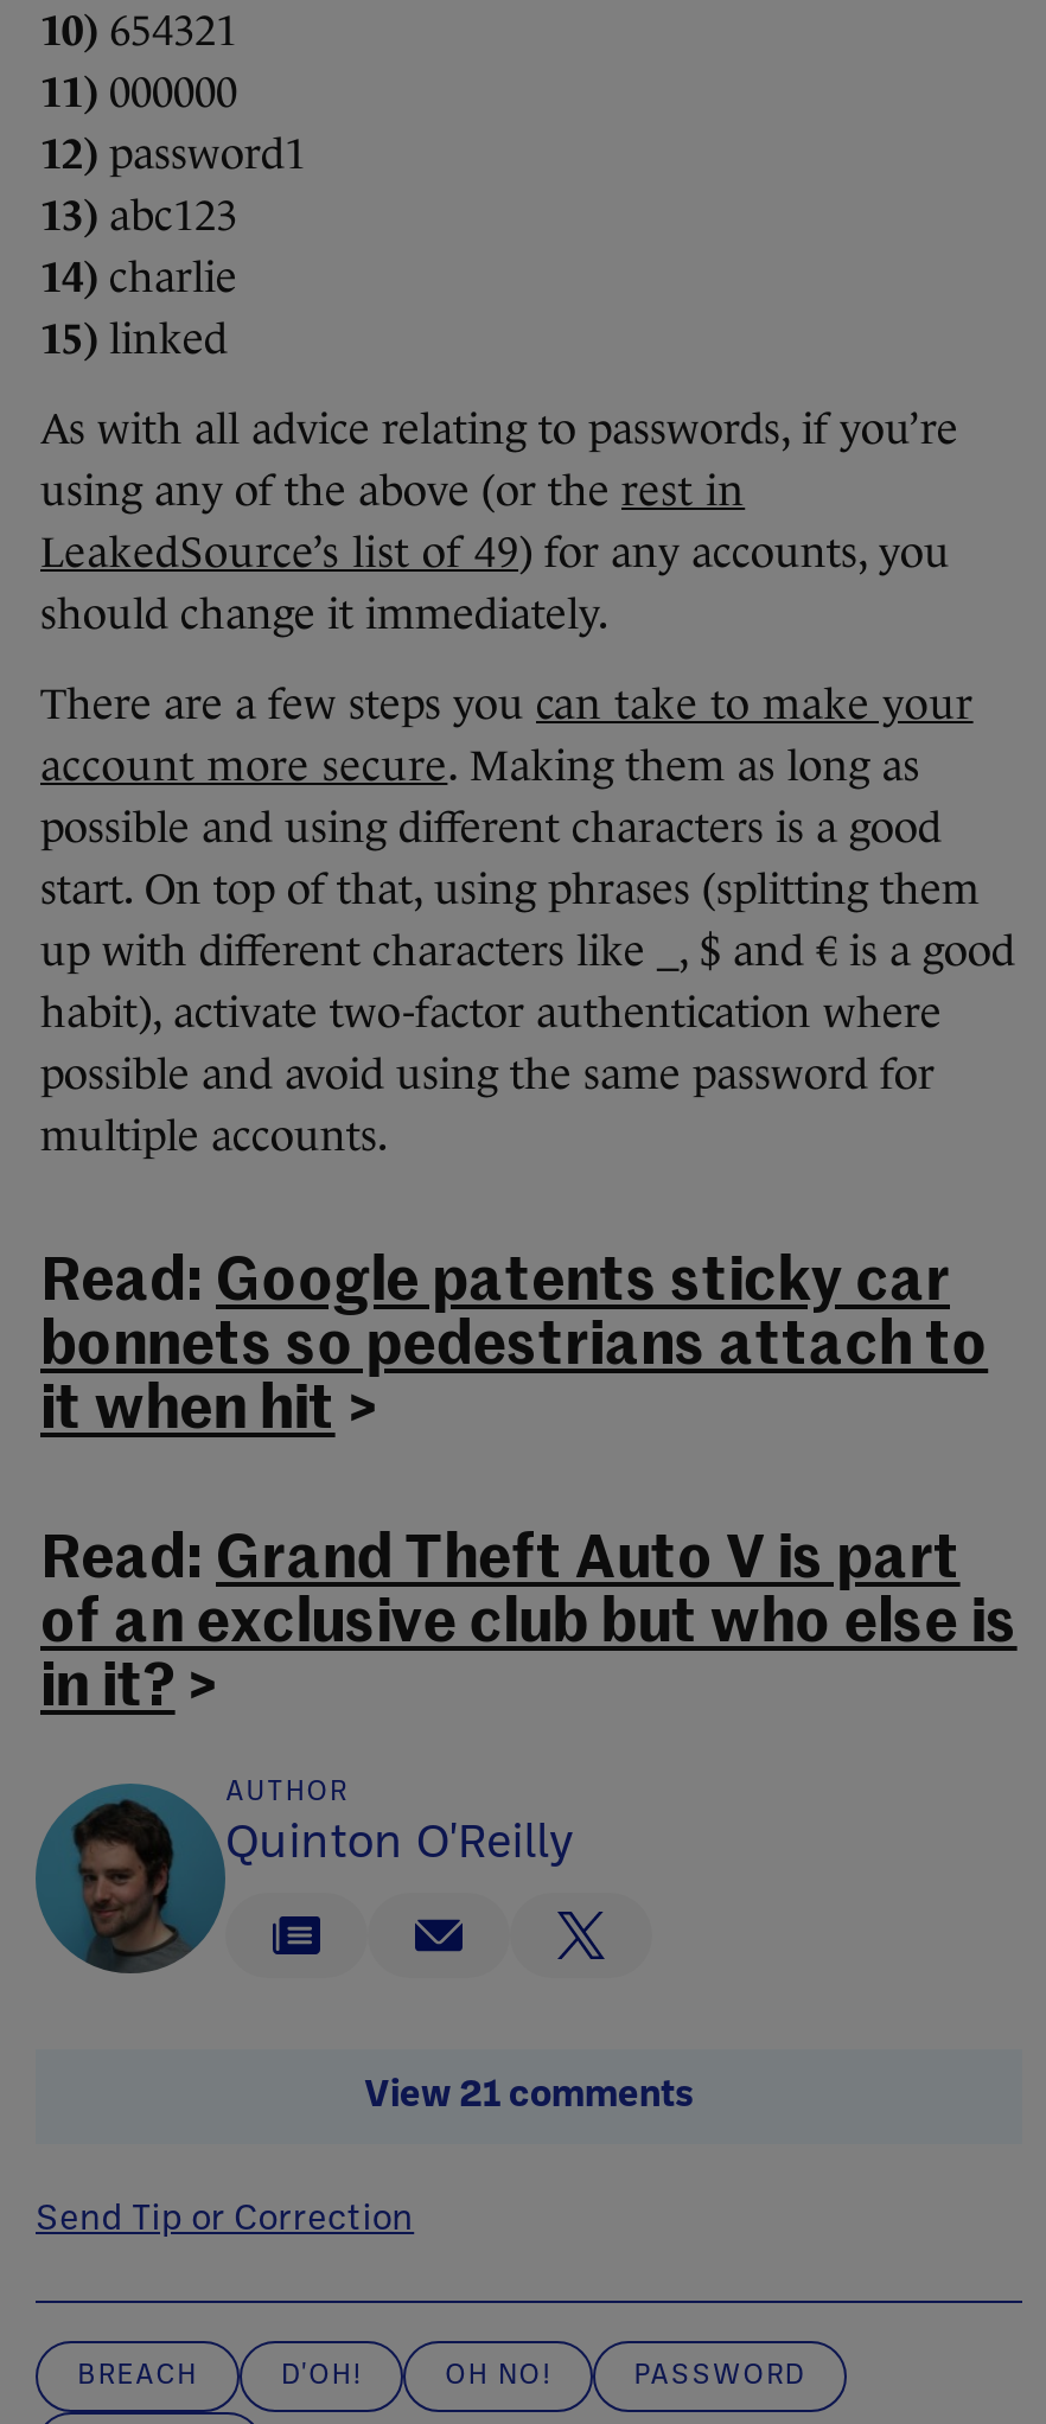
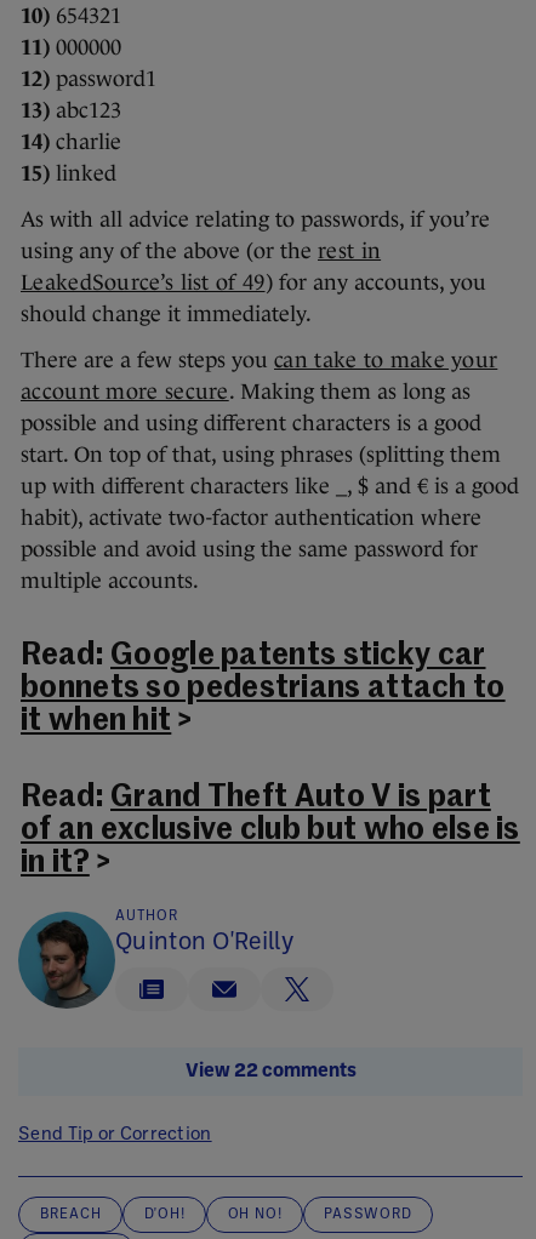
- View 21 comments
+ View 22 comments
